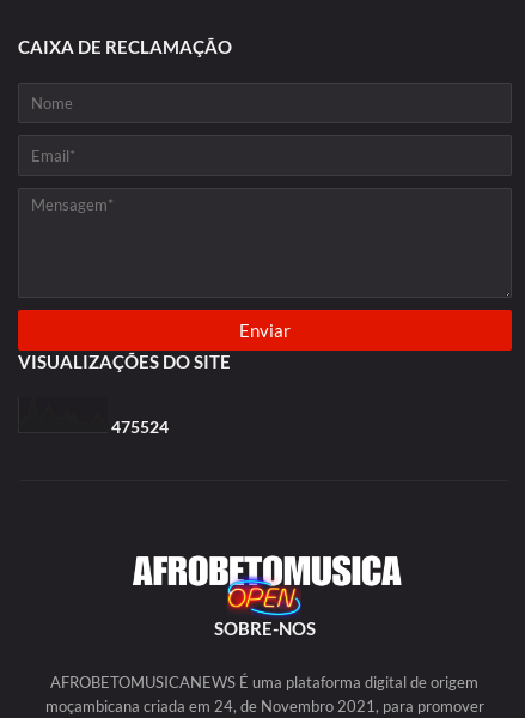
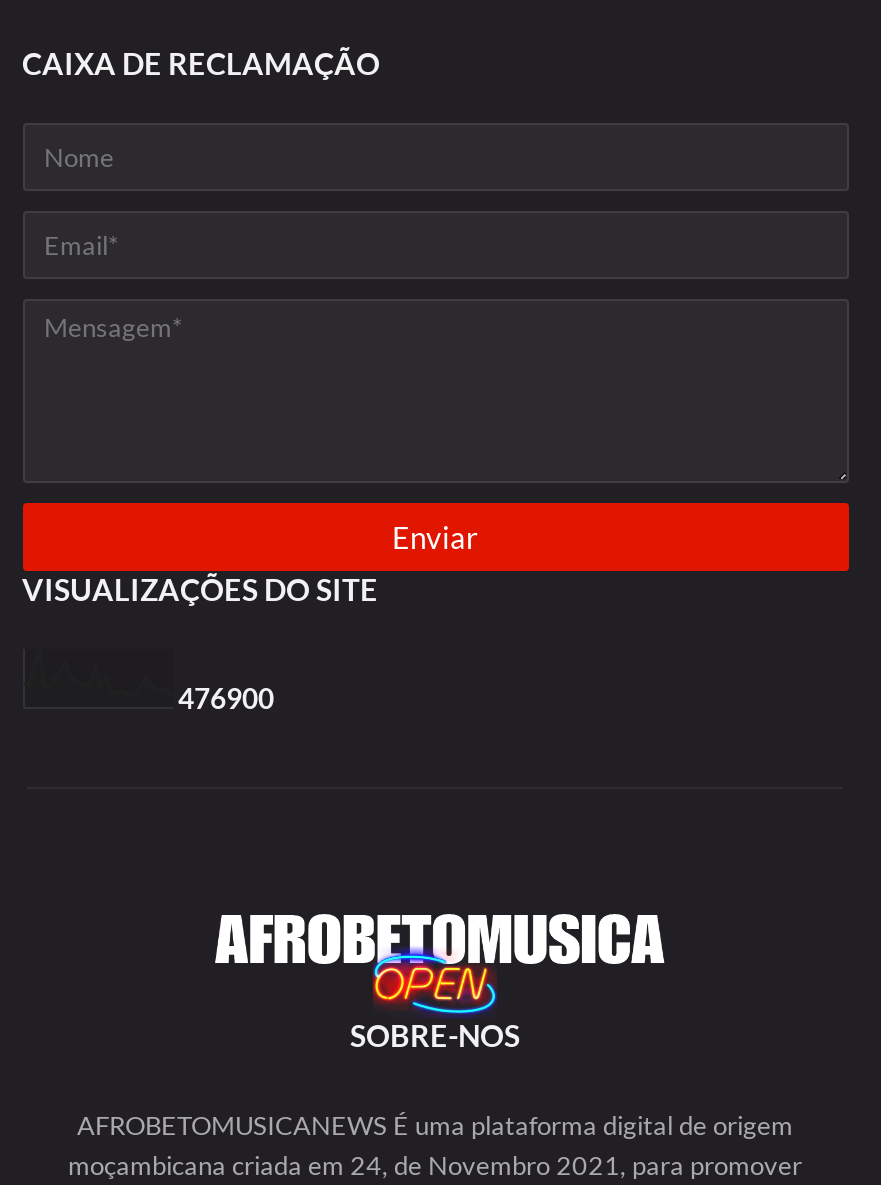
- 475524
+ 476900
